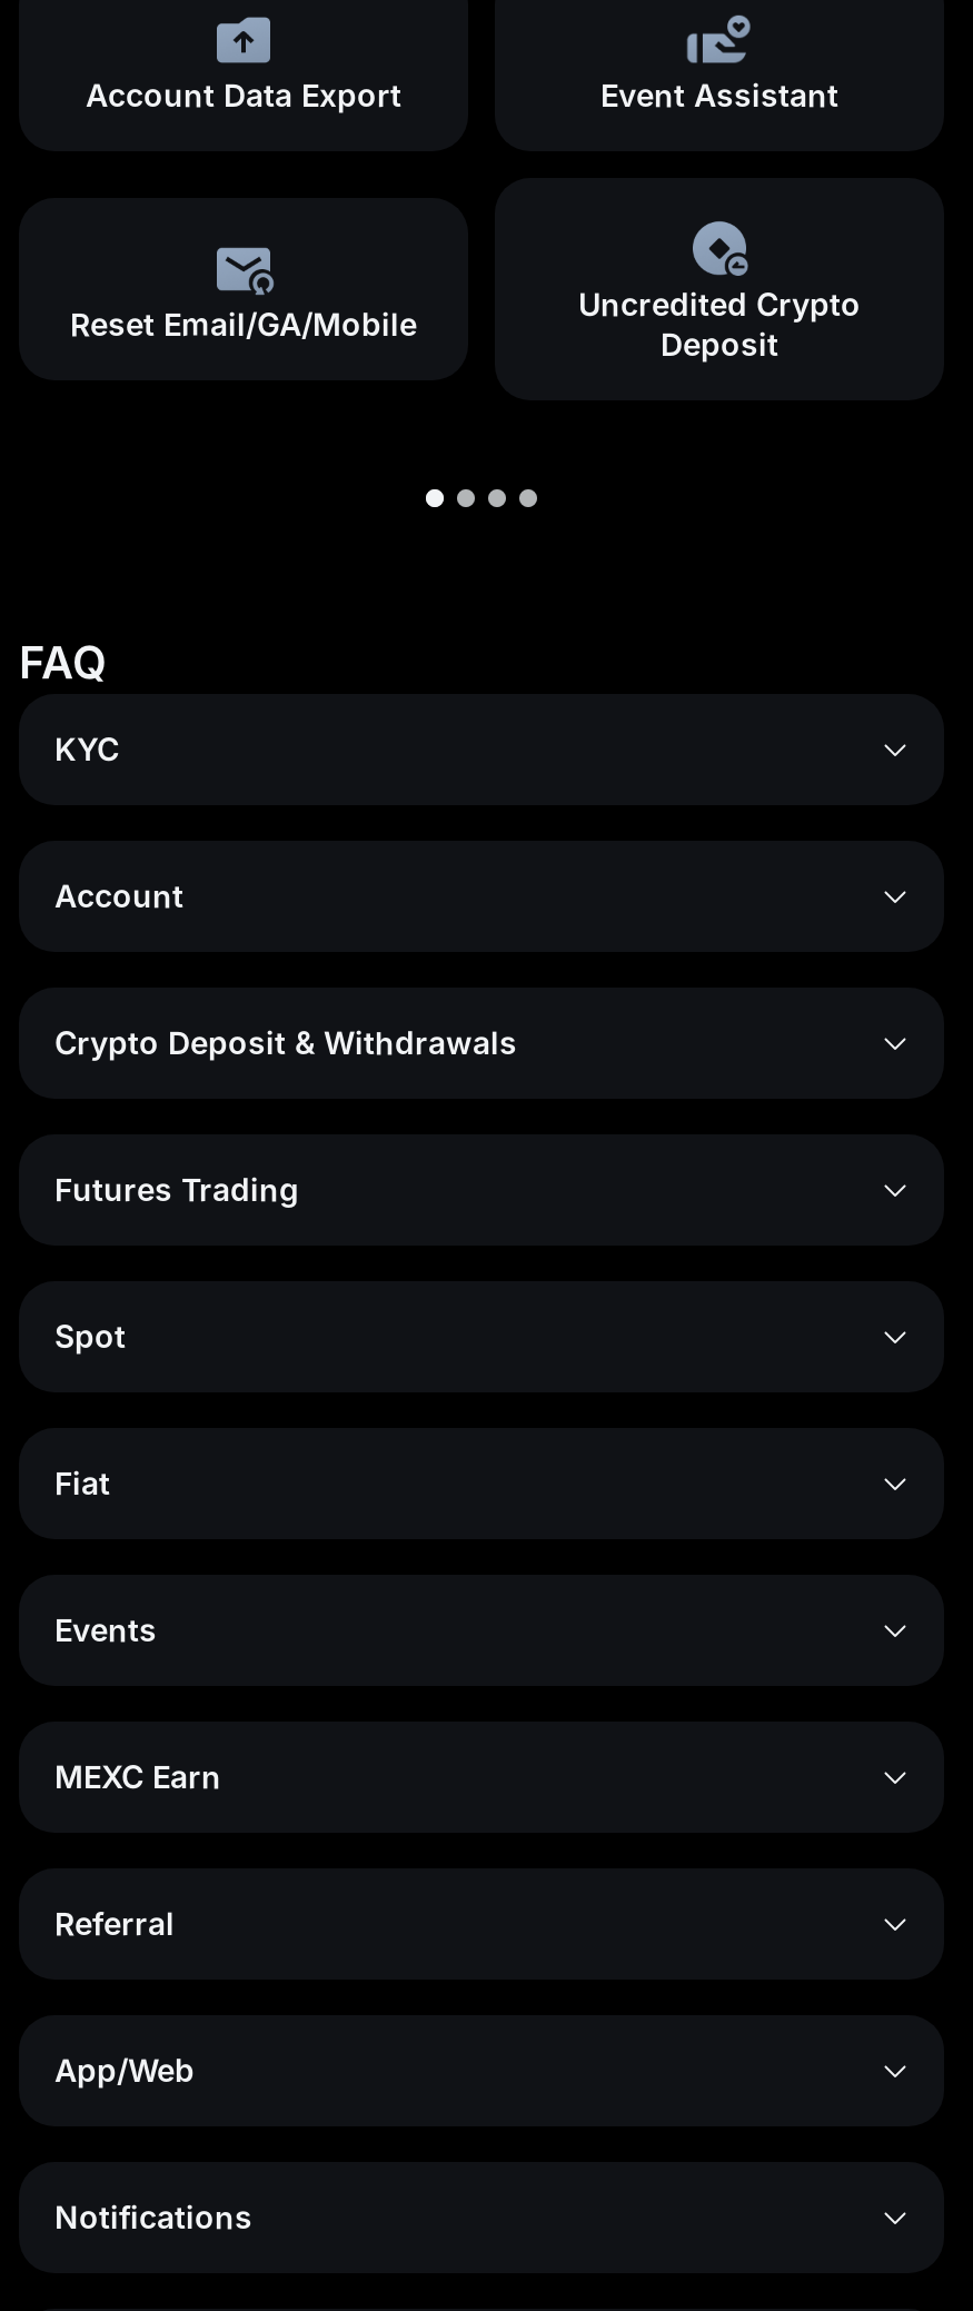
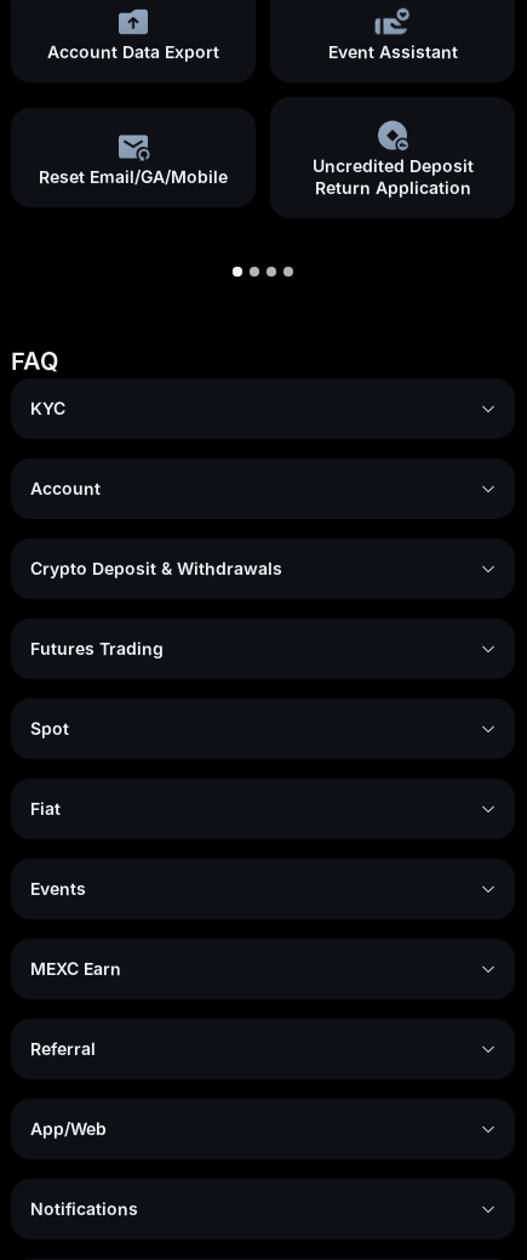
- Uncredited Crypto
- Deposit
+ Uncredited Deposit
+ Return Application
